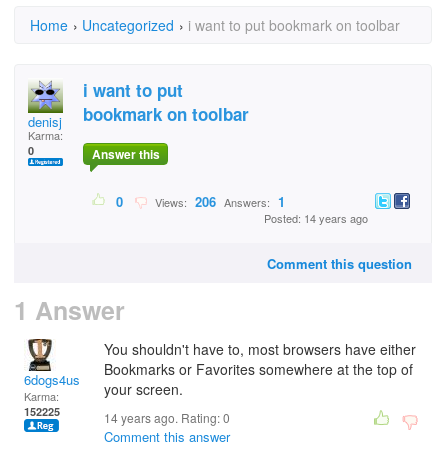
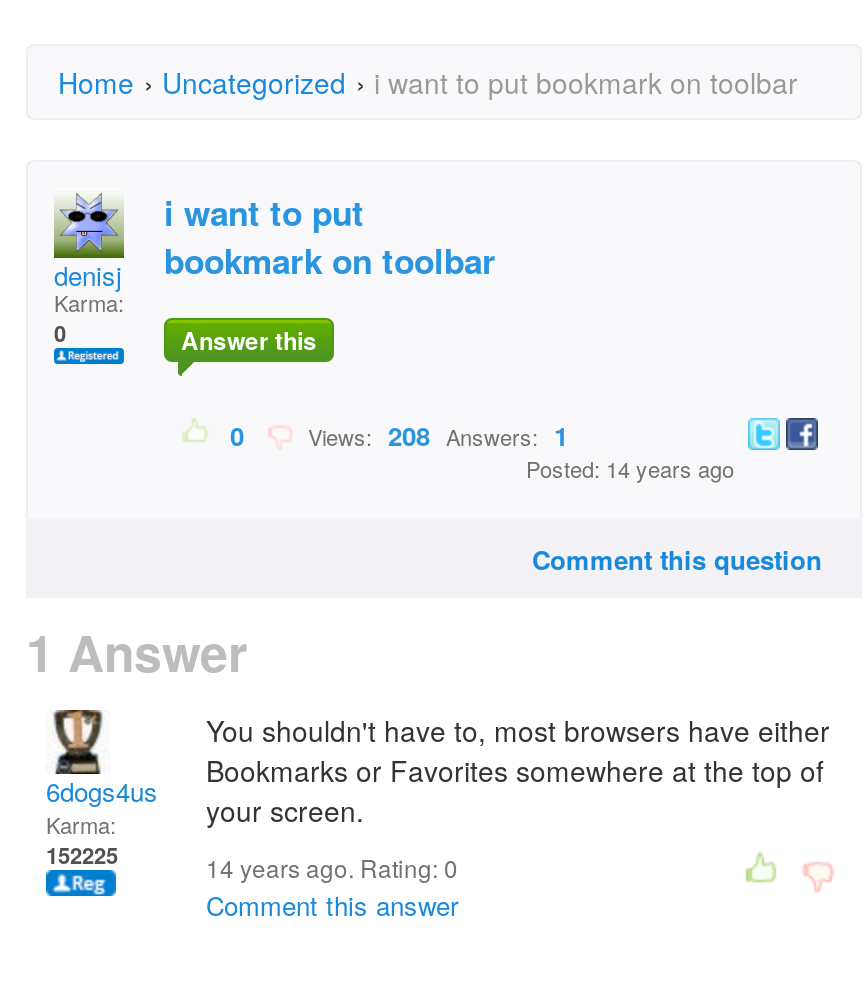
- Views: 206 Answers: 1
+ Views: 208 Answers: 1
